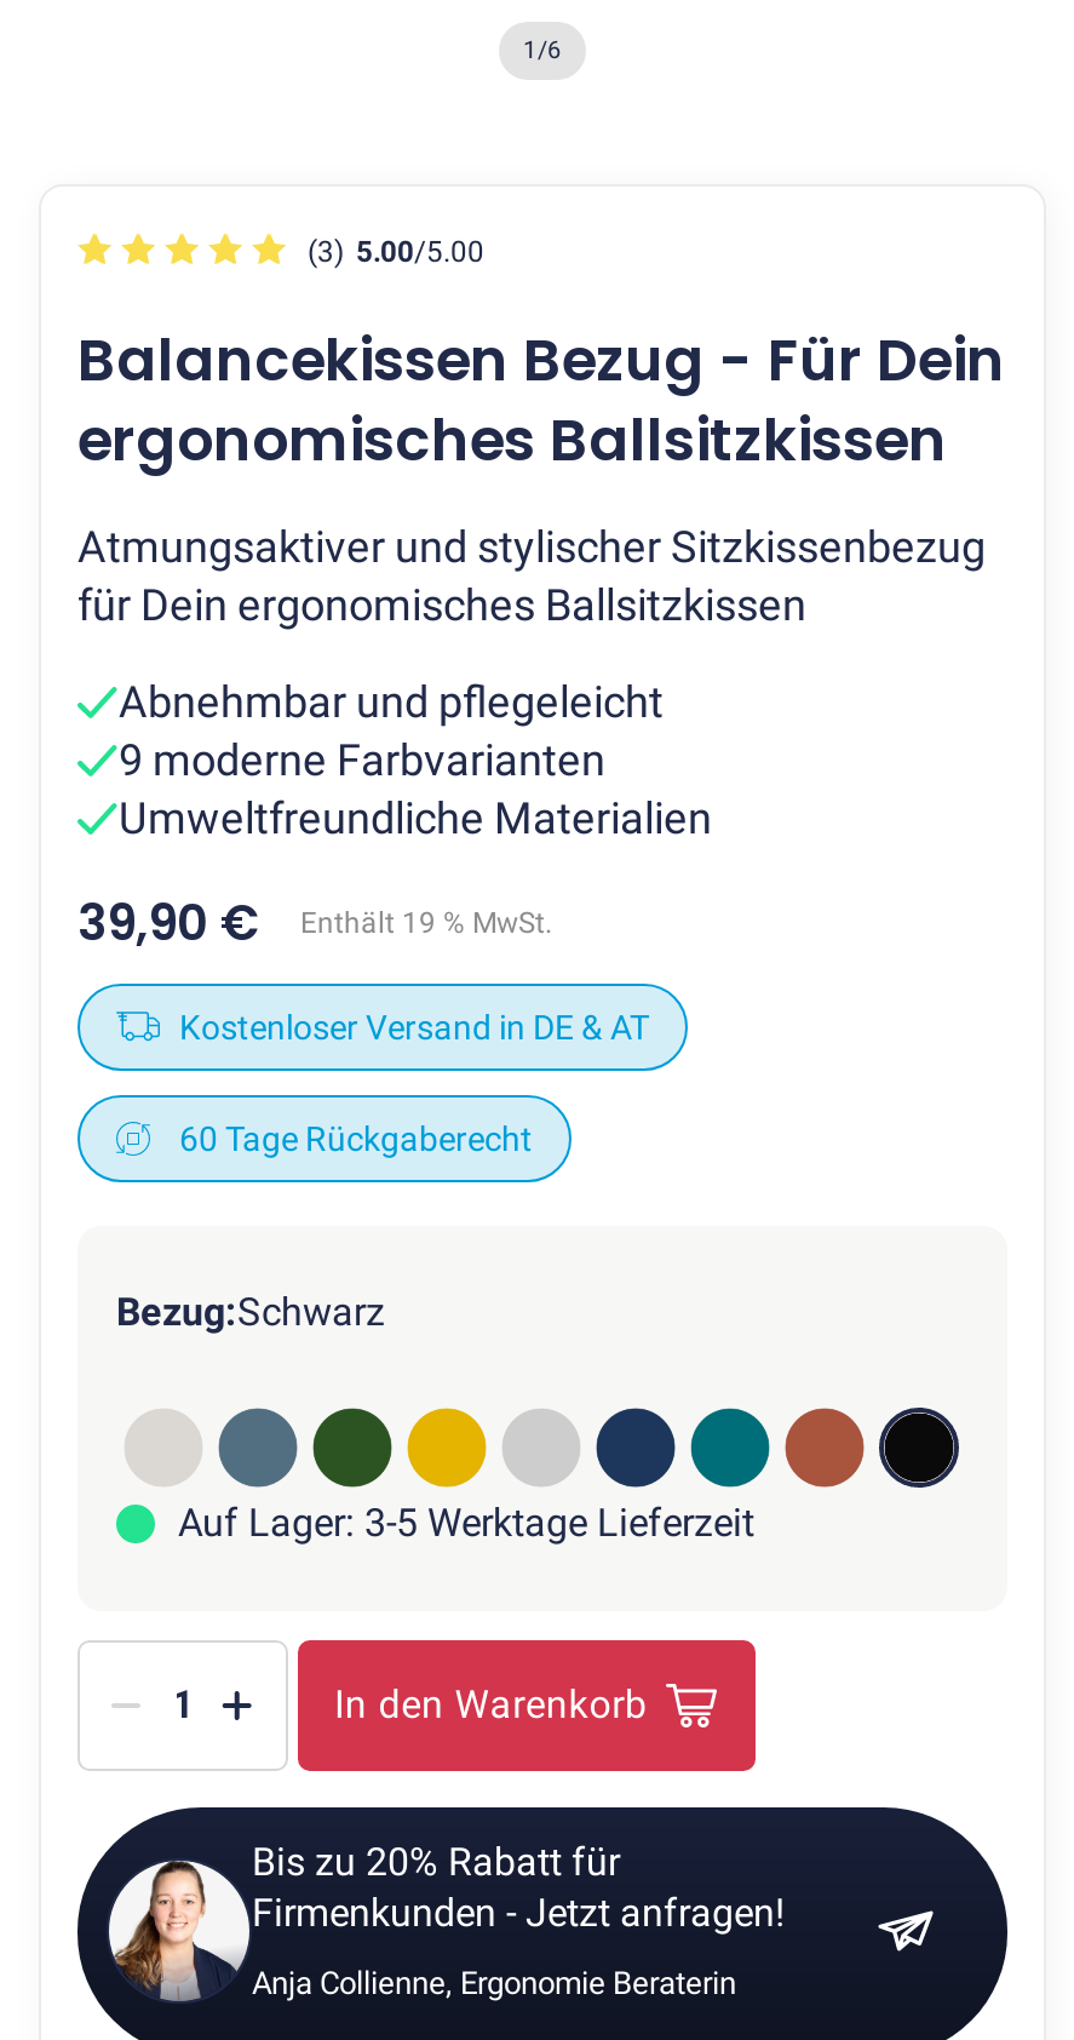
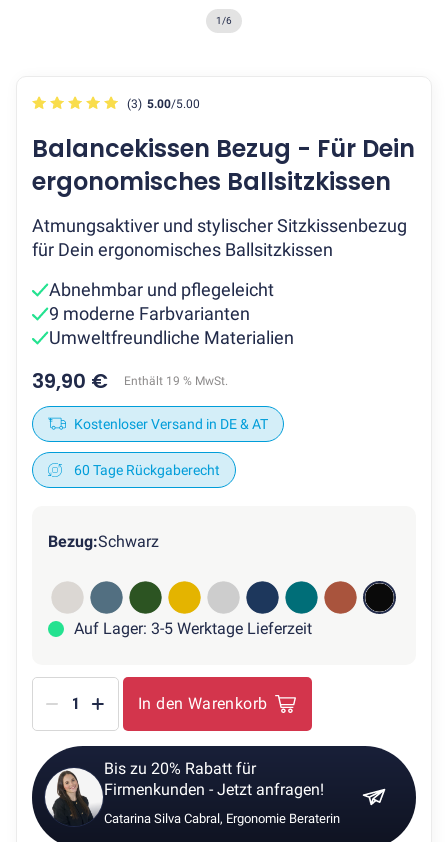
- [image]
- Anja Collienne, Ergonomie Beraterin
+ [image]
+ Catarina Silva Cabral, Ergonomie Beraterin
